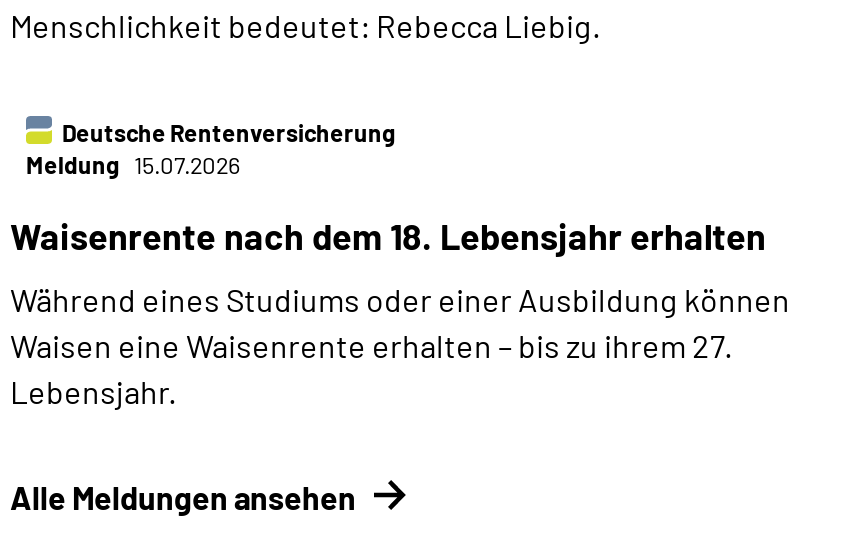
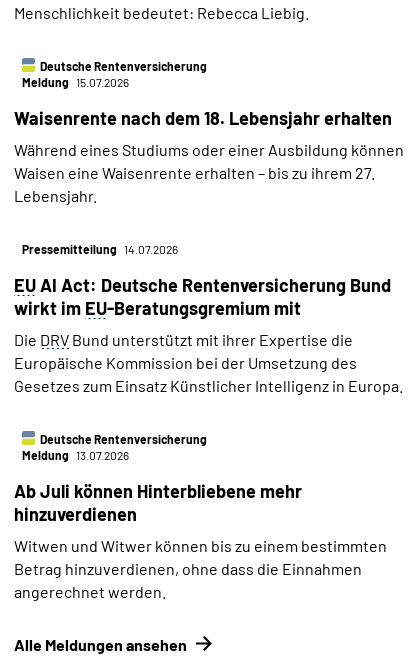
+ Pressemitteilung 14.07.2026
+ EU AI Act: Deutsche Rentenversicherung Bund
+ wirkt im EU-Beratungsgremium mit
+ Die DRV Bund unterstützt mit ihrer Expertise die
+ Europäische Kommission bei der Umsetzung des
+ Gesetzes zum Einsatz Künstlicher Intelligenz in Europa.
+ Deutsche Rentenversicherung
+ Meldung 13.07.2026
+ Ab Juli können Hinterbliebene mehr
+ hinzuverdienen
+ Witwen und Witwer können bis zu einem bestimmten
+ Betrag hinzuverdienen, ohne dass die Einnahmen
+ angerechnet werden.
